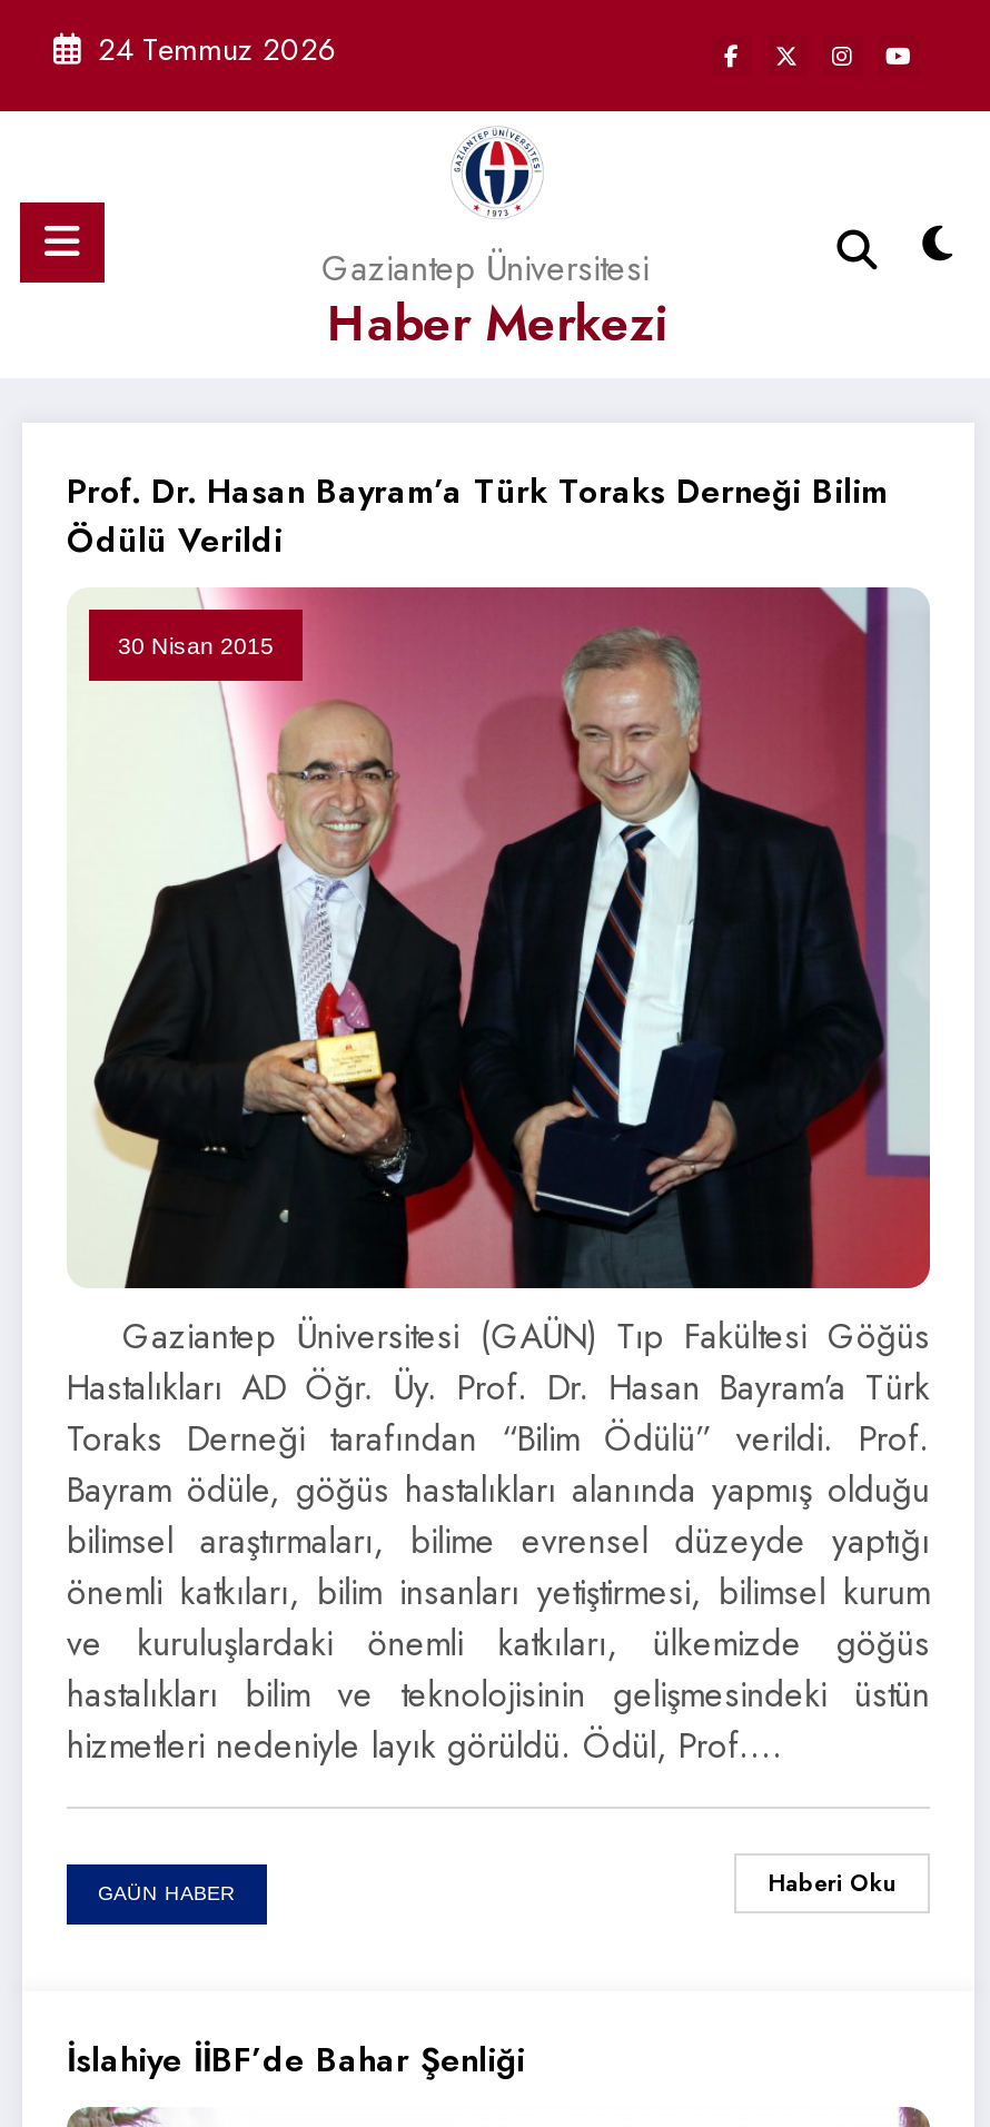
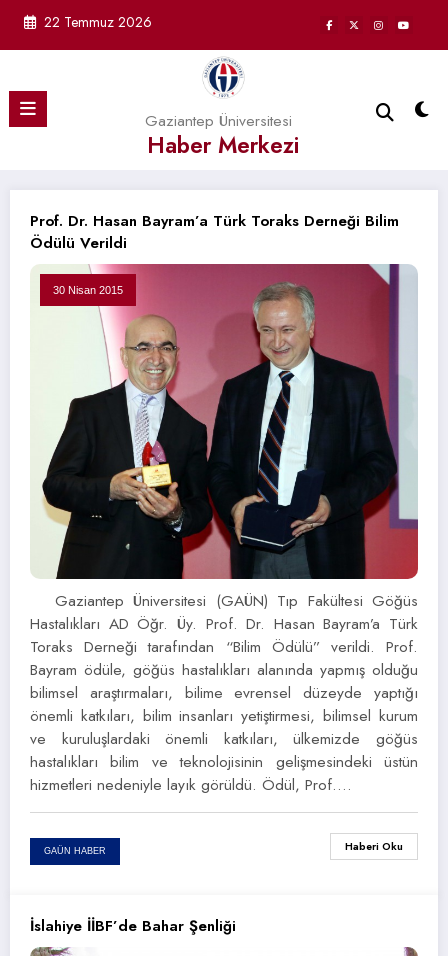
- 24 Temmuz 2026
+ 22 Temmuz 2026
